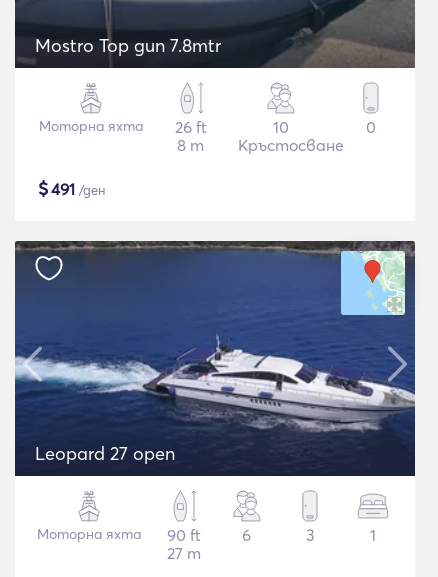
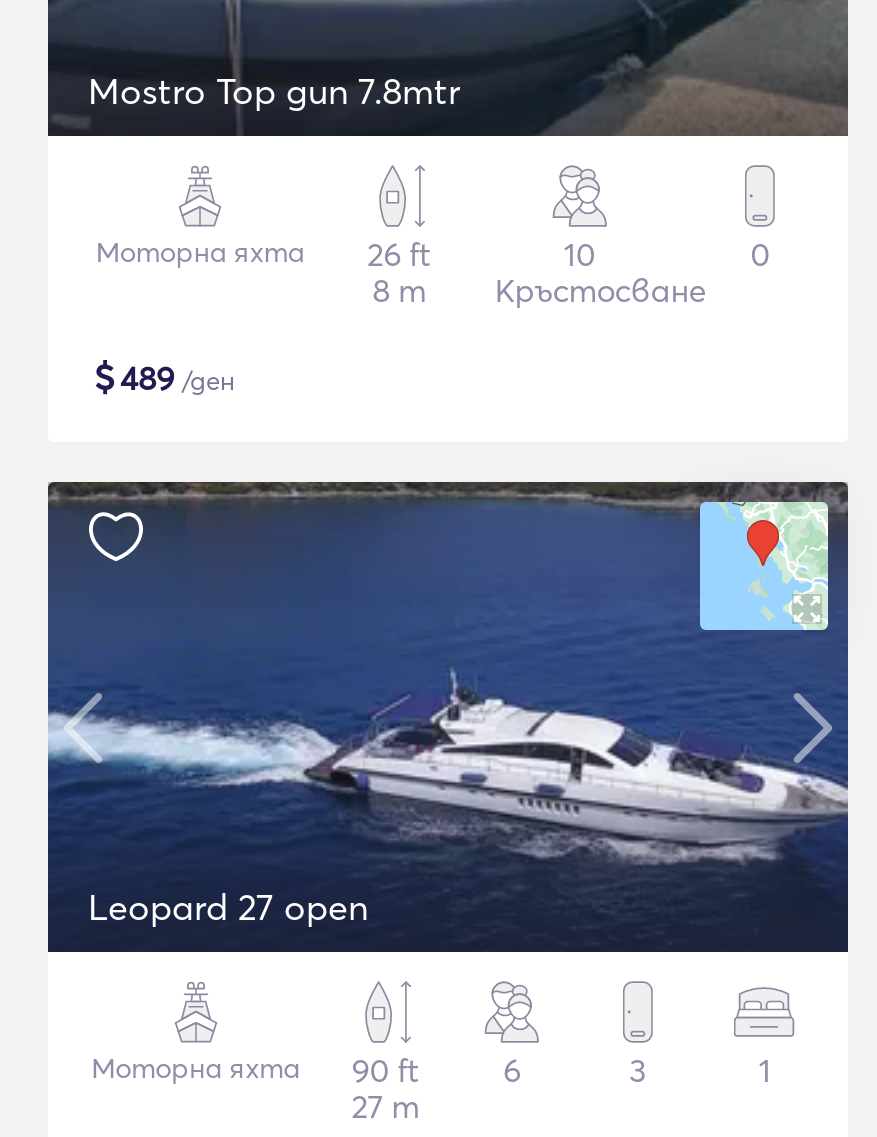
- $491 /ден
+ $489 /ден
